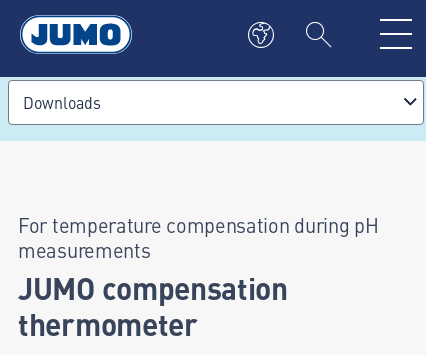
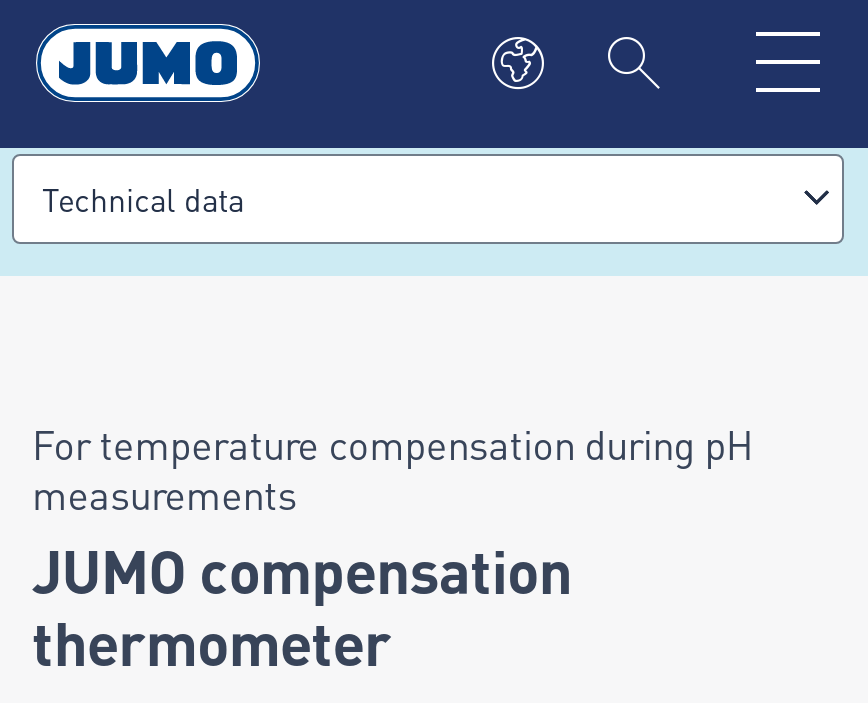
- Downloads
+ Technical data
